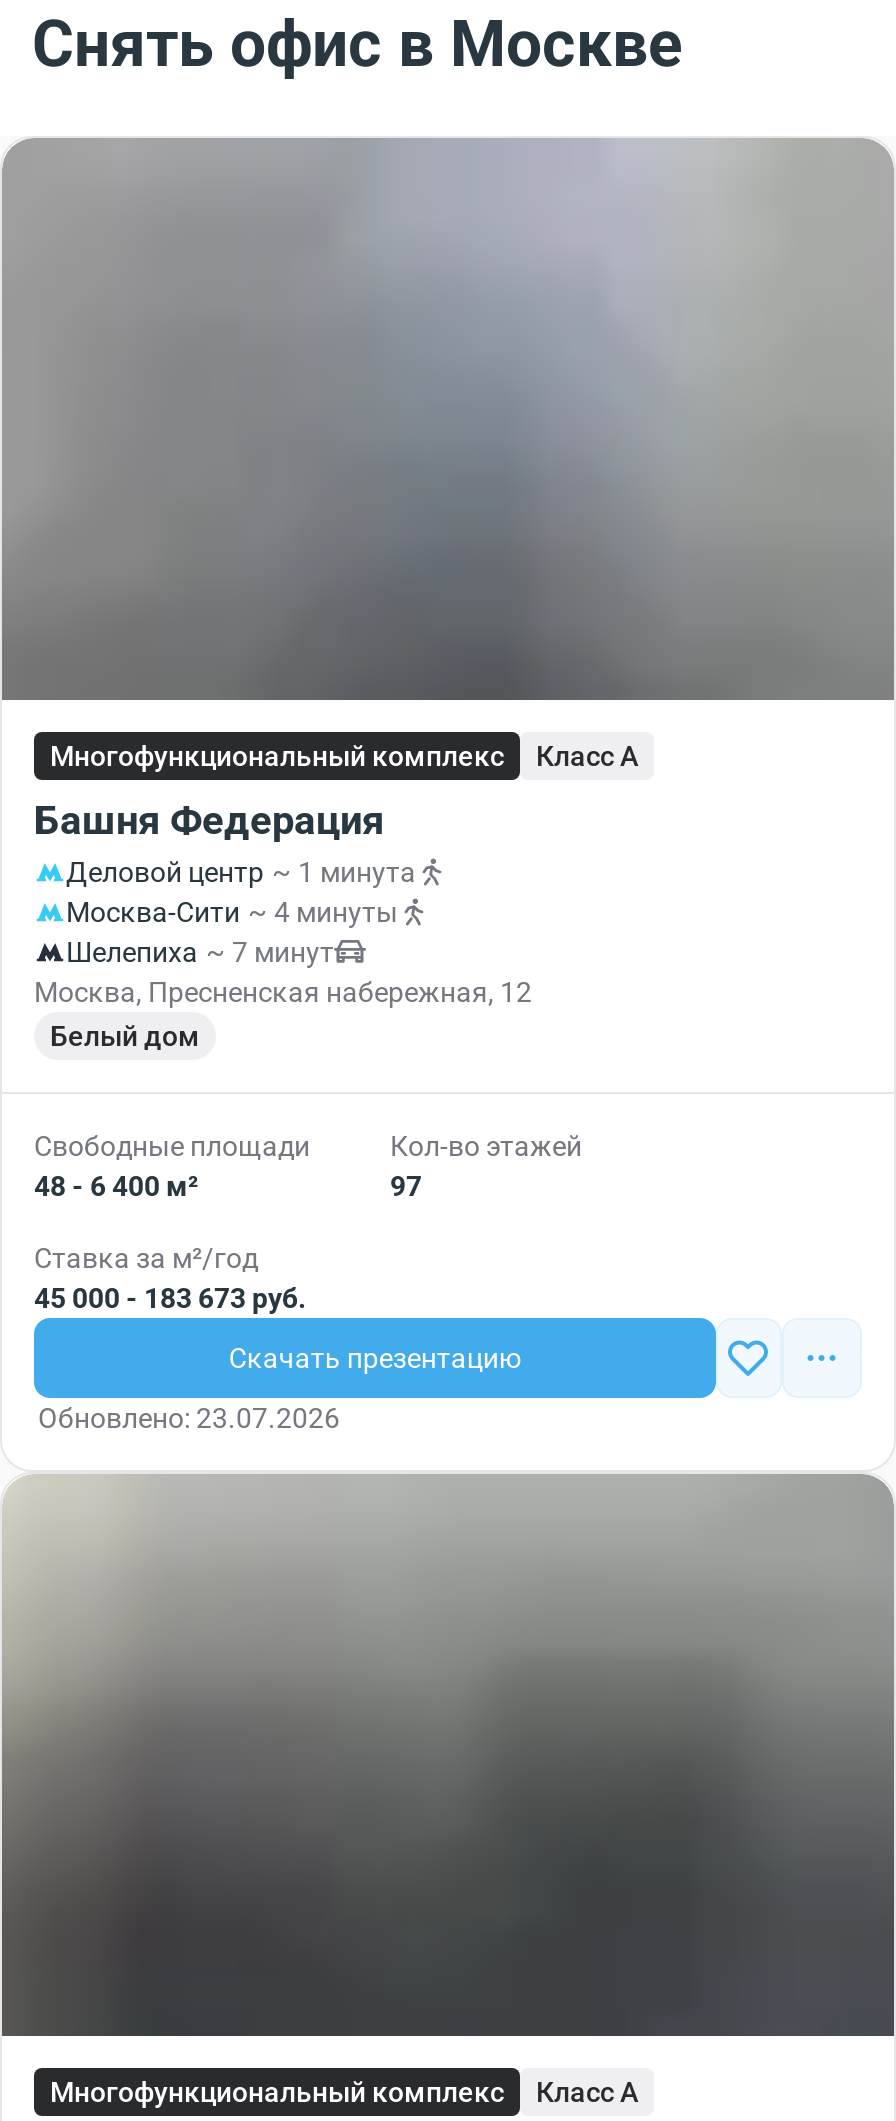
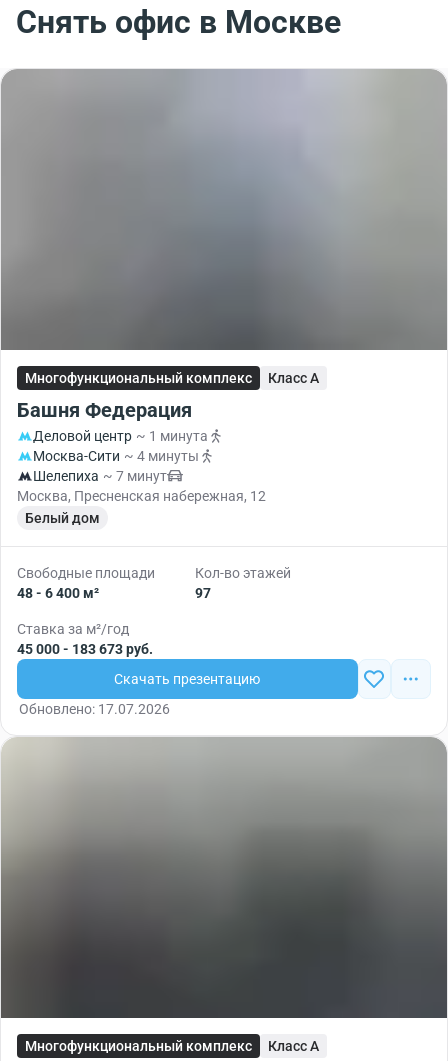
- Обновлено: 23.07.2026
+ Обновлено: 17.07.2026
